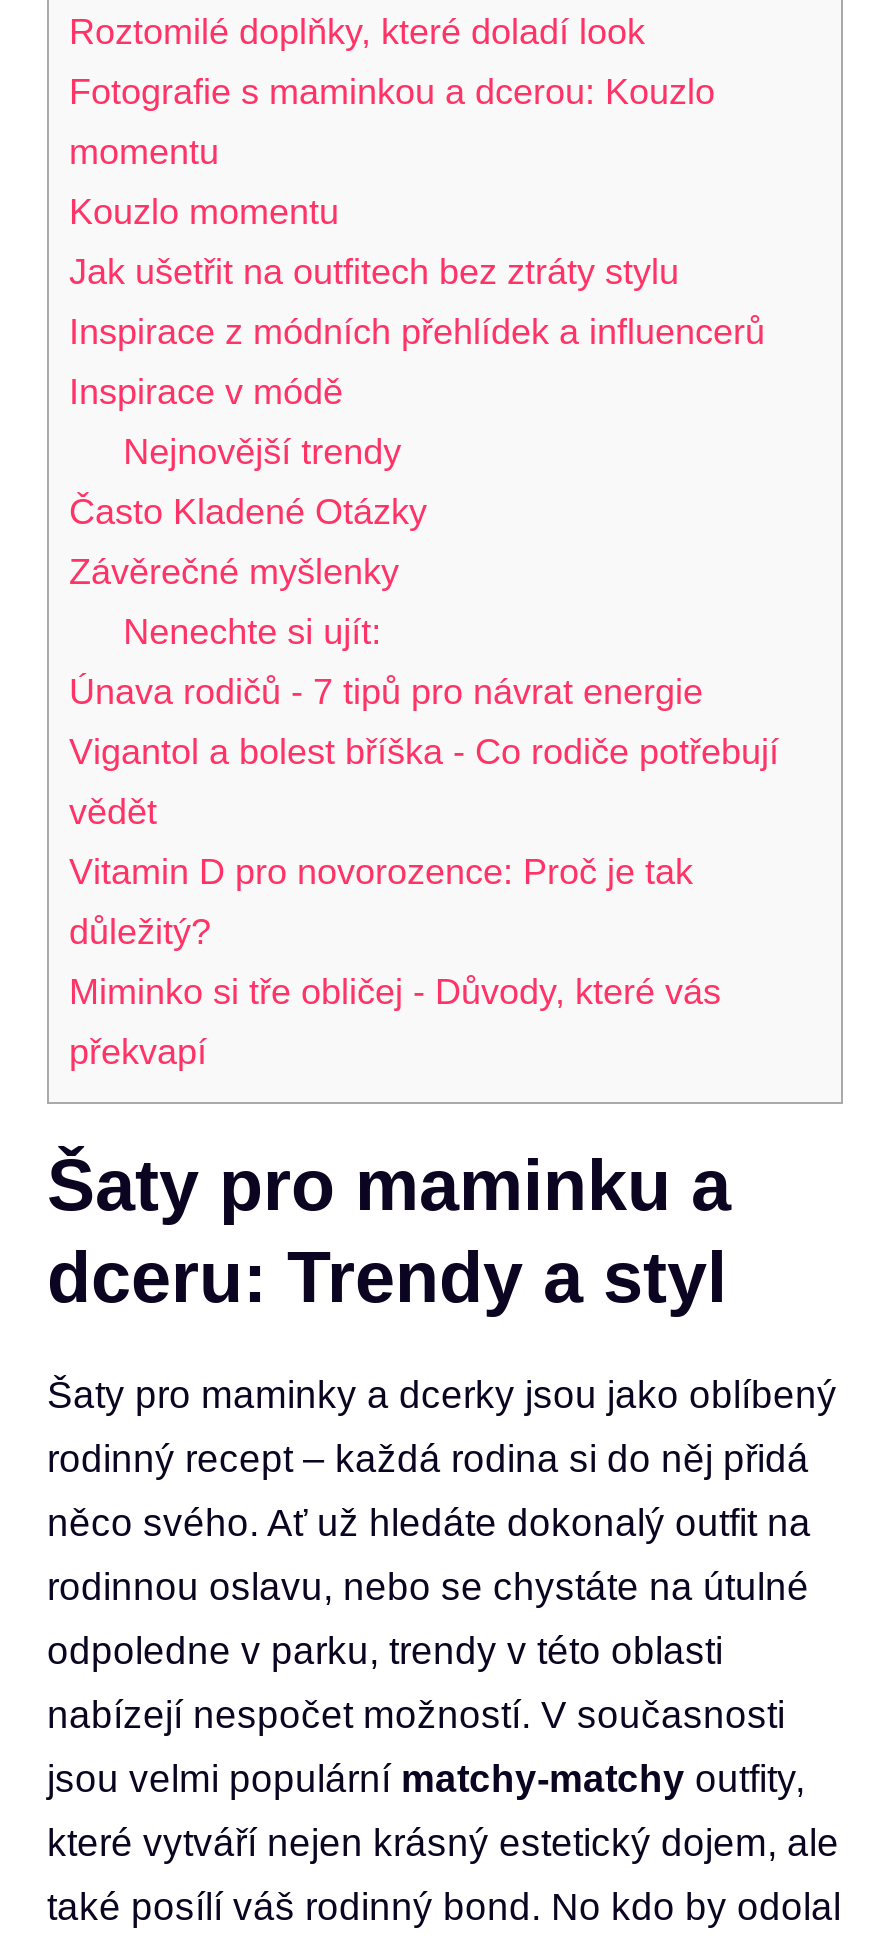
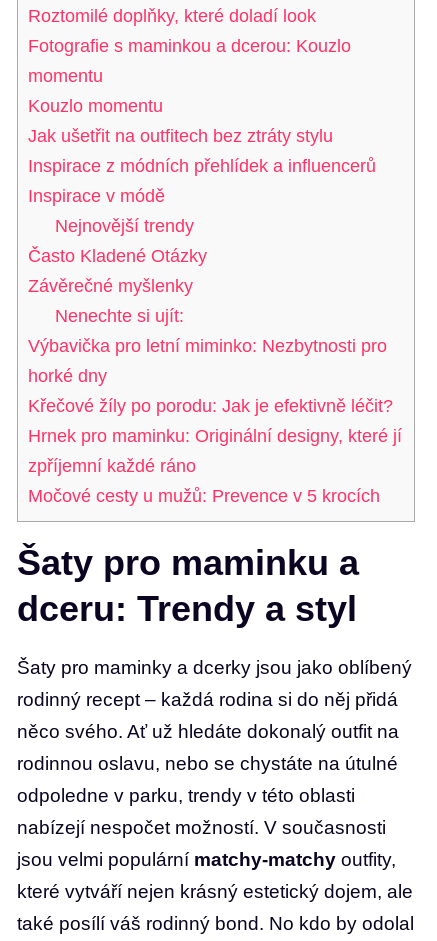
- Únava rodičů - 7 tipů pro návrat energie
- Vigantol a bolest bříška - Co rodiče potřebují
- vědět
- Vitamin D pro novorozence: Proč je tak
- důležitý?
- Miminko si tře obličej - Důvody, které vás
- překvapí
+ Výbavička pro letní miminko: Nezbytnosti pro
+ horké dny
+ Křečové žíly po porodu: Jak je efektivně léčit?
+ Hrnek pro maminku: Originální designy, které jí
+ zpříjemní každé ráno
+ Močové cesty u mužů: Prevence v 5 krocích
